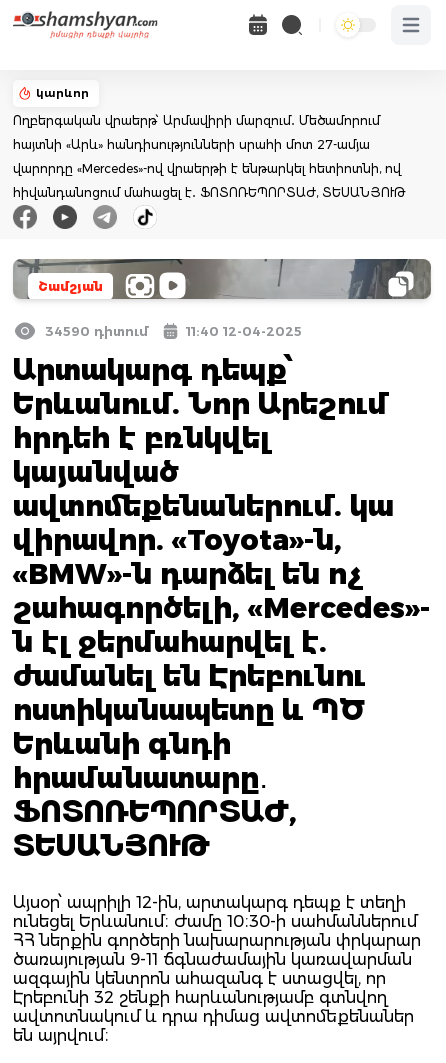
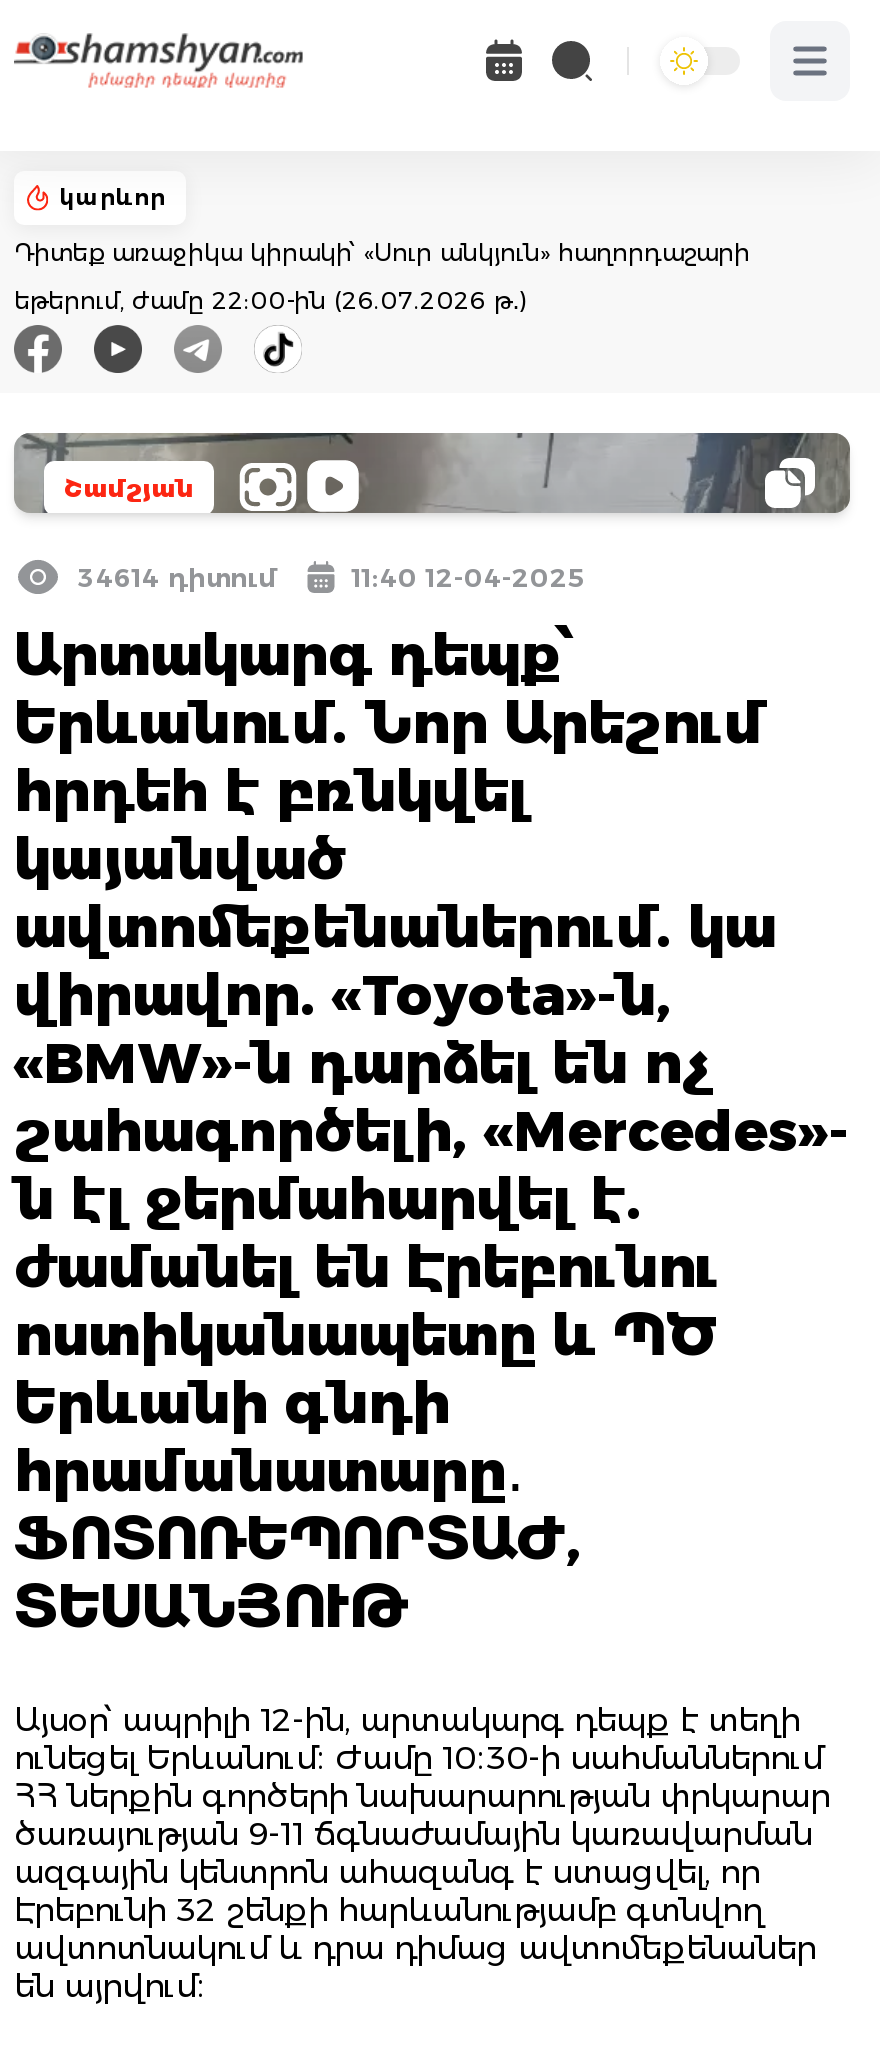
- Ողբերգական վրաերթ՝ Արմավիրի մարզում․ Մեծամորում
- հայտնի «Արև» հանդիսությունների սրահի մոտ 27-ամյա
- վարորդը «Mercedes»-ով վրաերթի է ենթարկել հետիոտնի, ով
- հիվանդանոցում մահացել է․ ՖՈՏՈՌԵՊՈՐՏԱԺ, ՏԵՍԱՆՅՈՒԹ
+ Դիտեք առաջիկա կիրակի՝ «Սուր անկյուն» հաղորդաշարի
+ եթերում, ժամը 22:00-ին (26.07.2026 թ․)

- 34590 դիտում
+ 34614 դիտում
